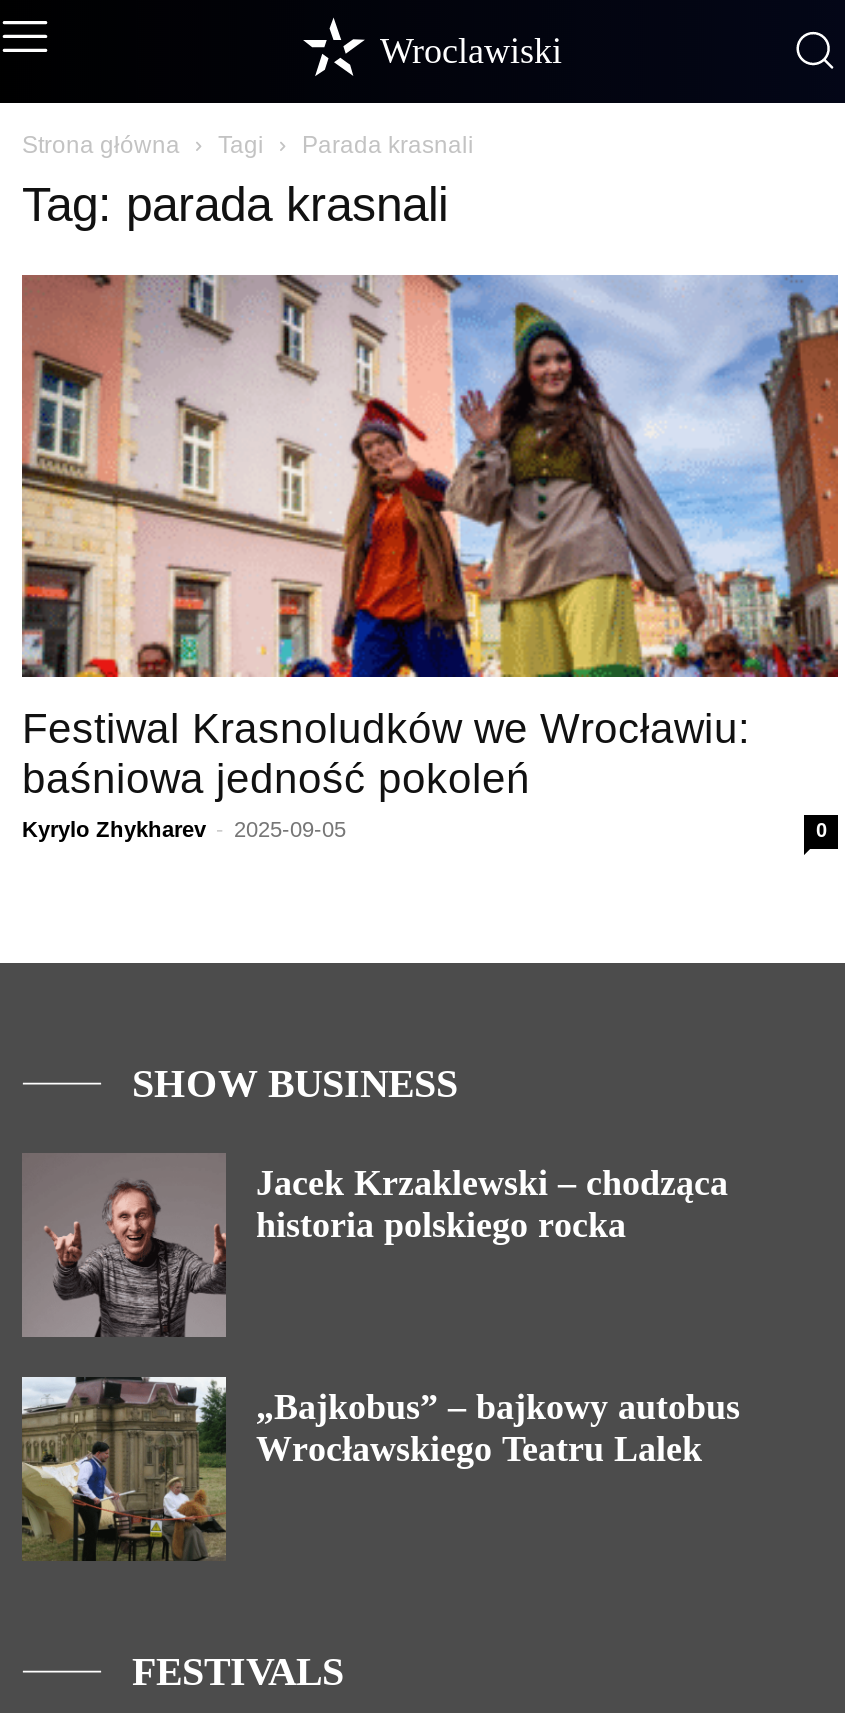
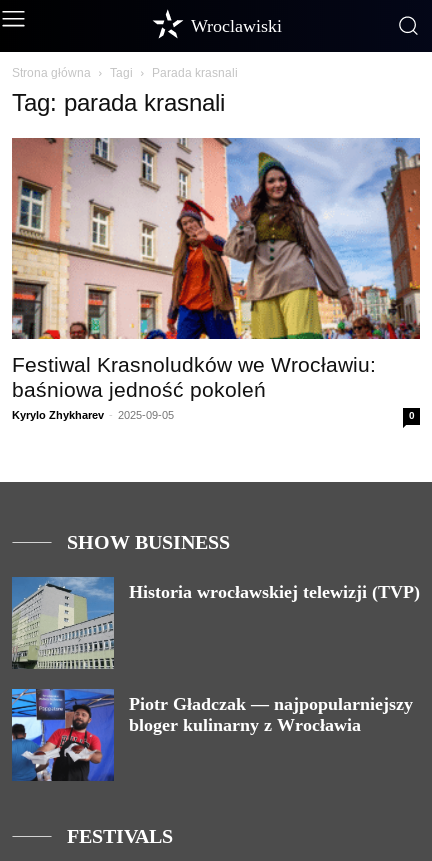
- [image]
- Jacek Krzaklewski – chodząca
- historia polskiego rocka
+ [image]
+ Historia wrocławskiej telewizji (TVP)

- [image]
- „Bajkobus” – bajkowy autobus
- Wrocławskiego Teatru Lalek
+ [image]
+ Piotr Gładczak — najpopularniejszy
+ bloger kulinarny z Wrocławia
